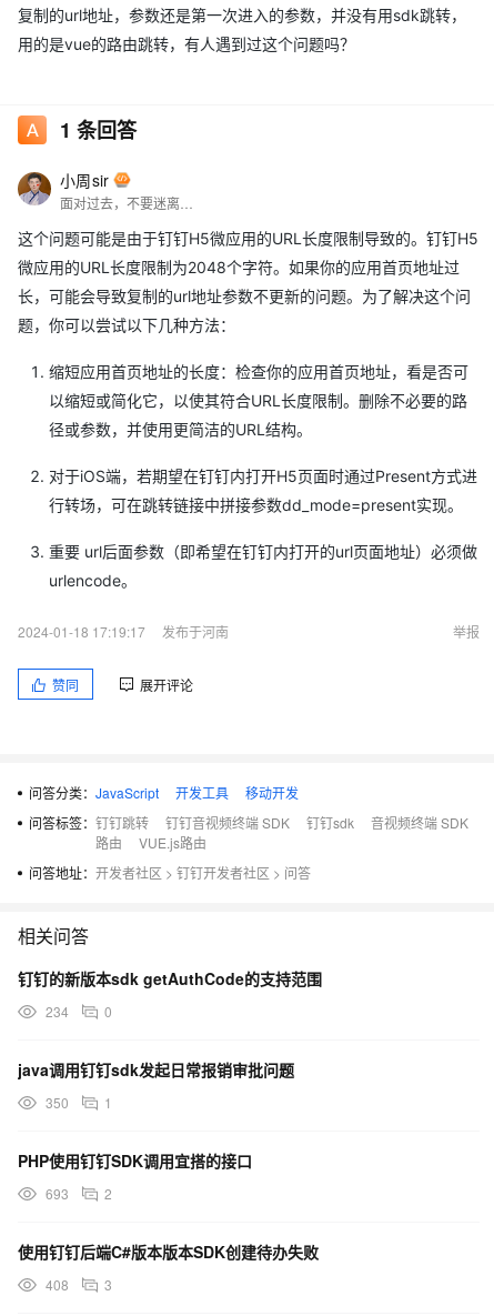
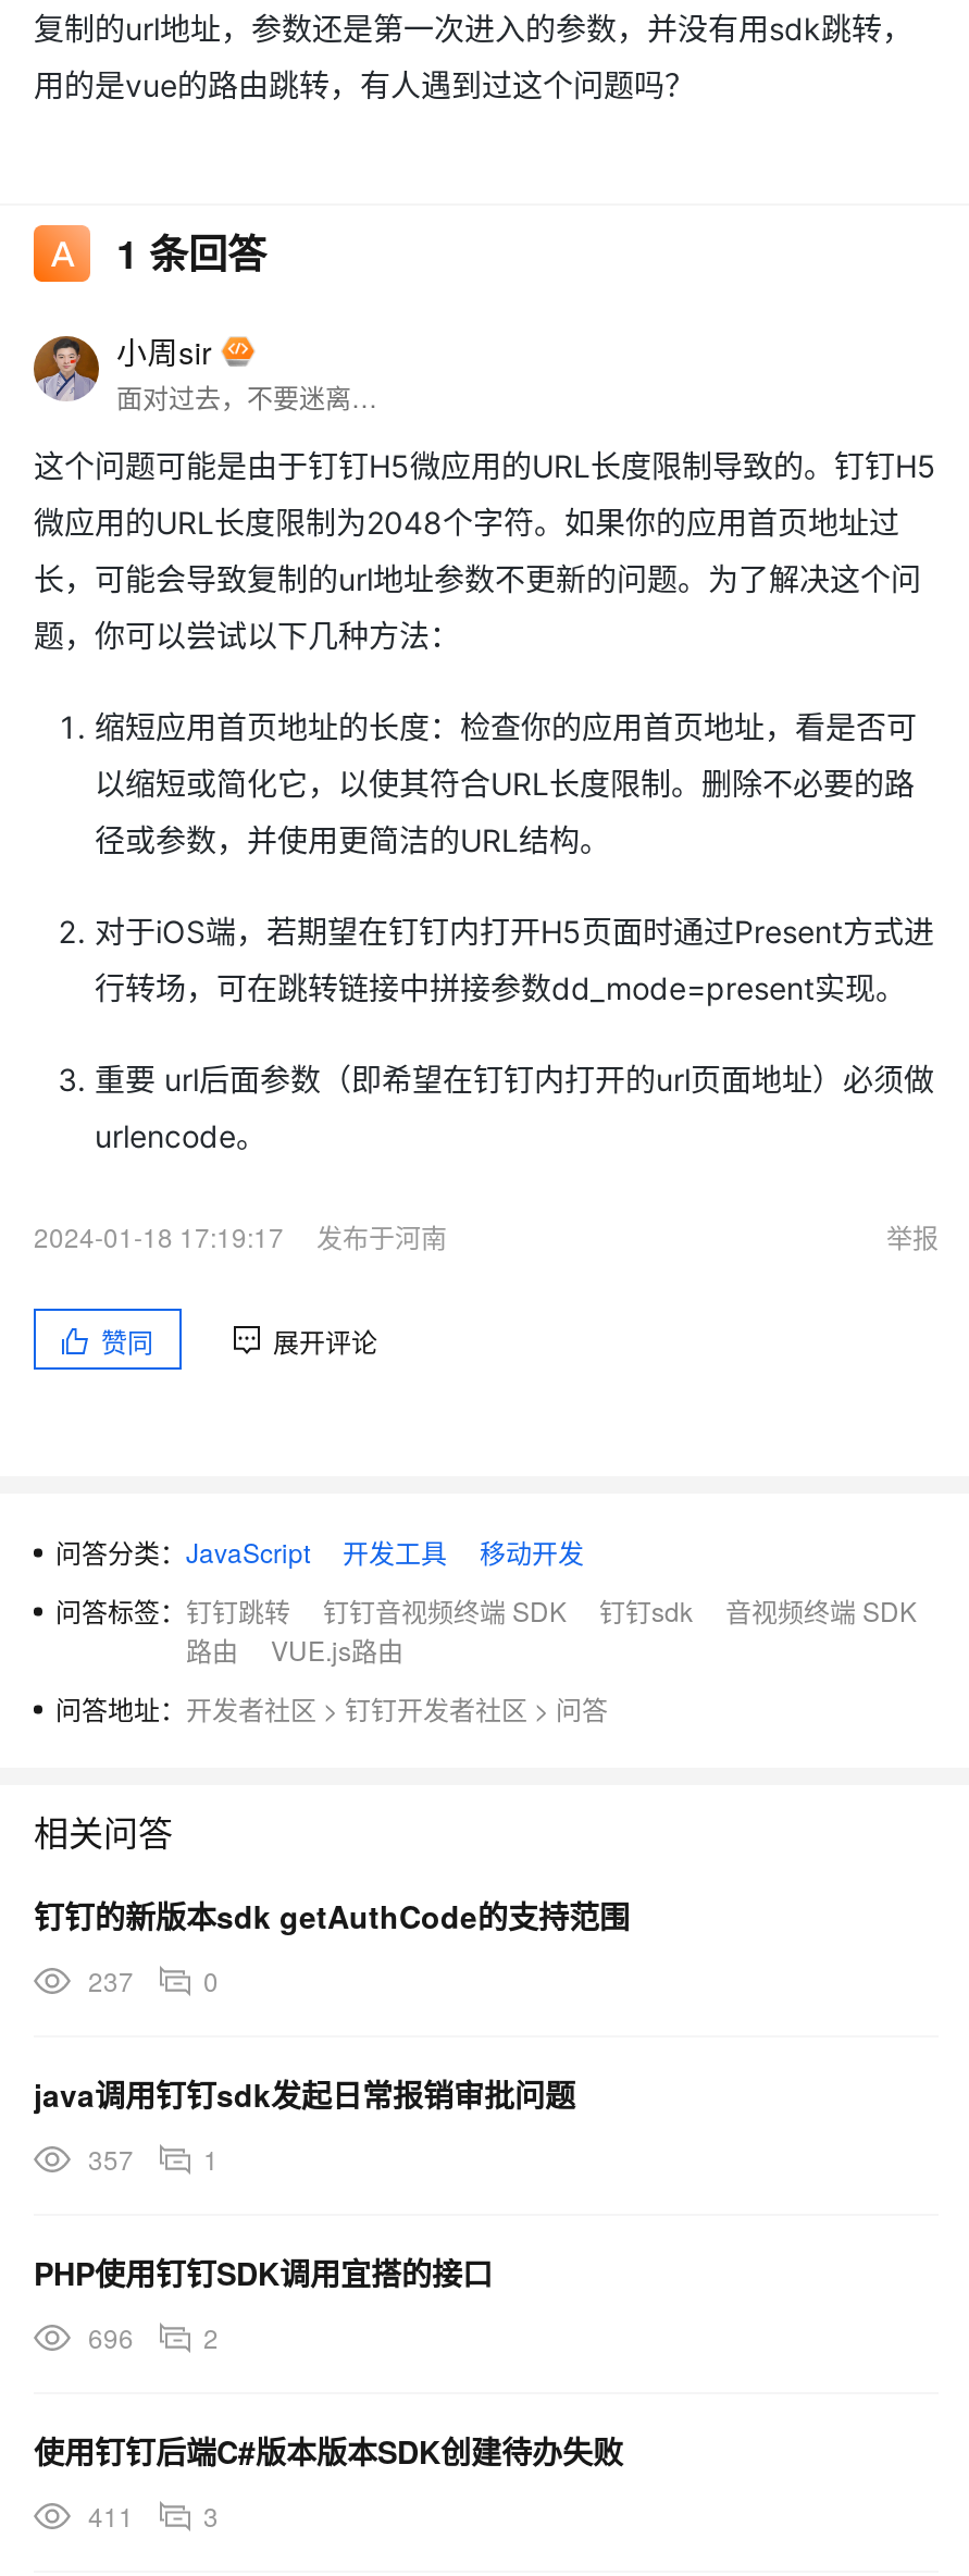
- 234 0
+ 237 0

- 350 1
+ 357 1

- 693 2
+ 696 2

- 408 3
+ 411 3
